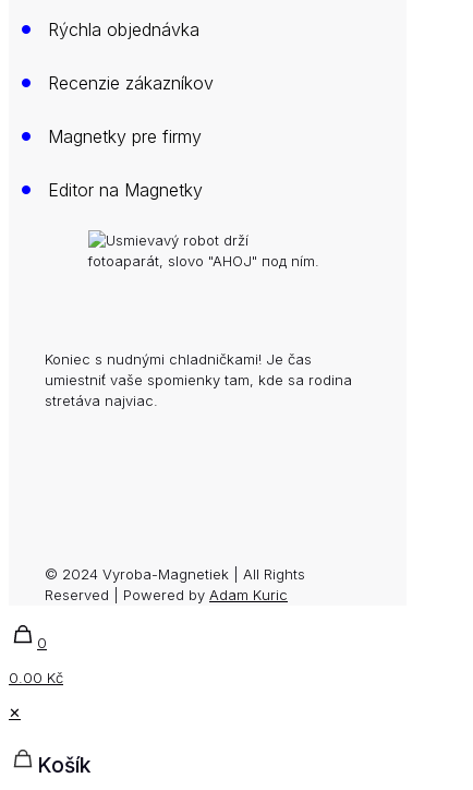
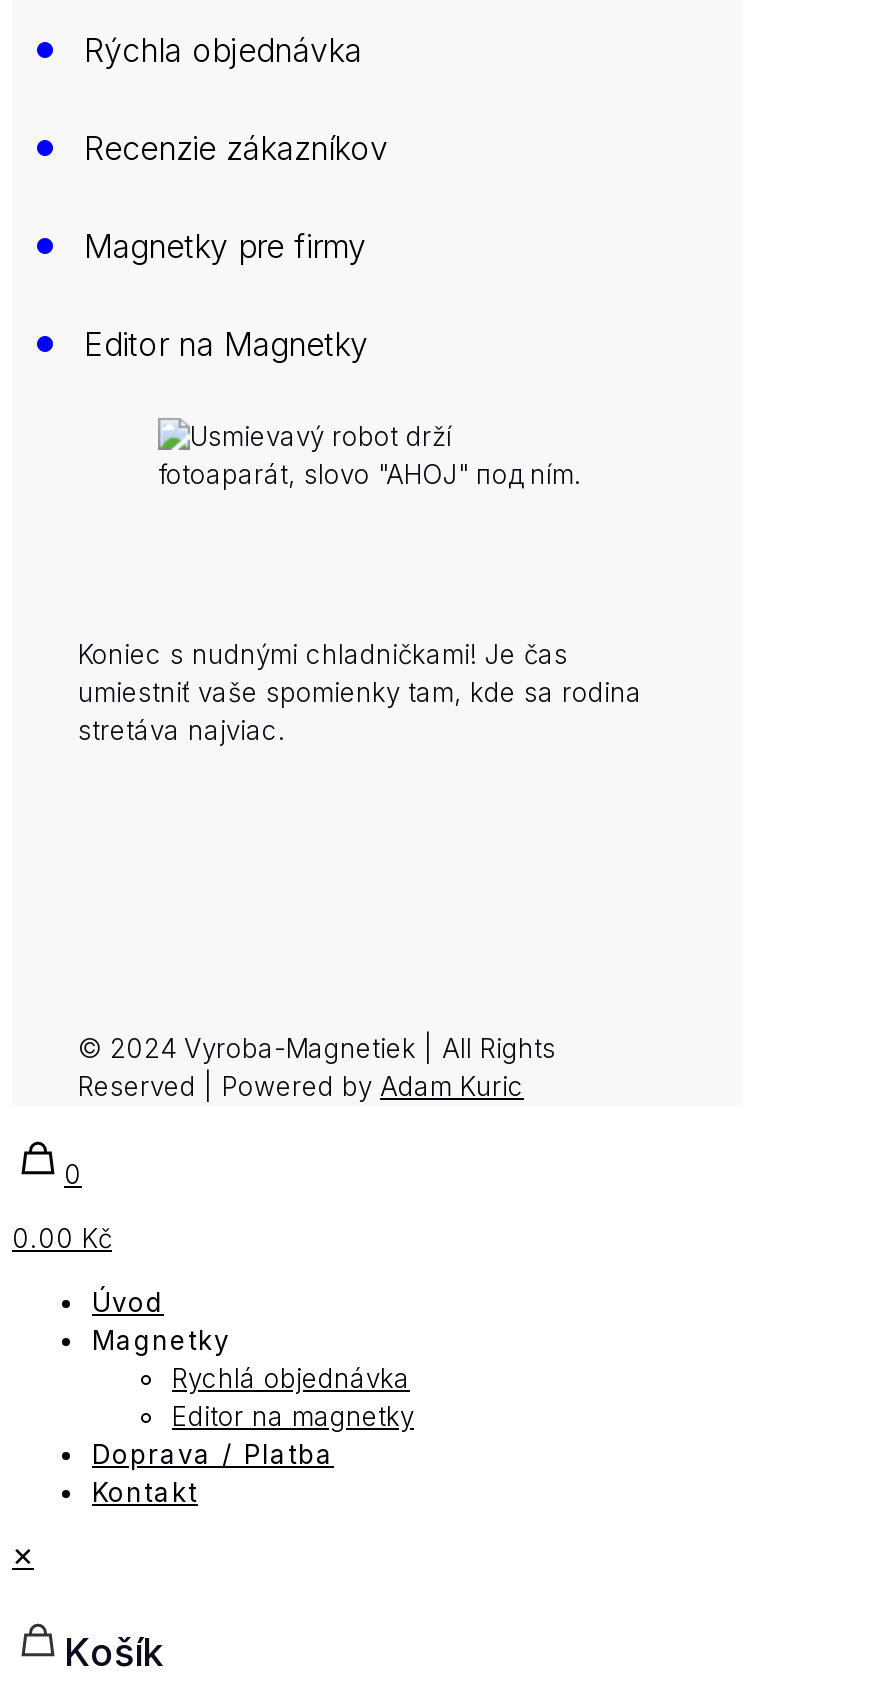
+ Úvod
+ Magnetky
+ Rychlá objednávka
+ Editor na magnetky
+ Doprava / Platba
+ Kontakt
